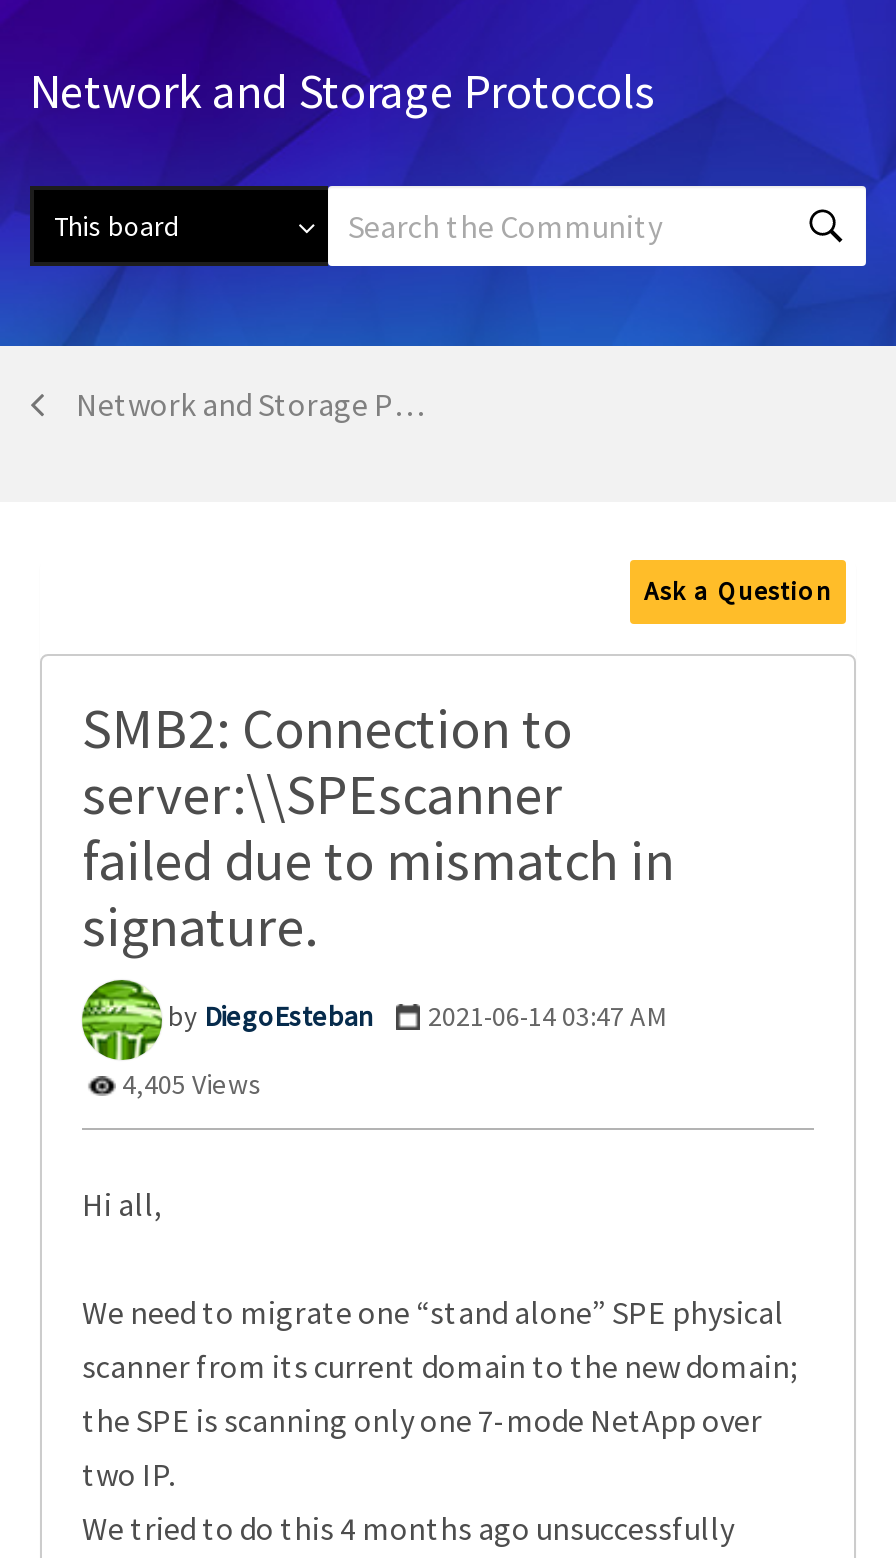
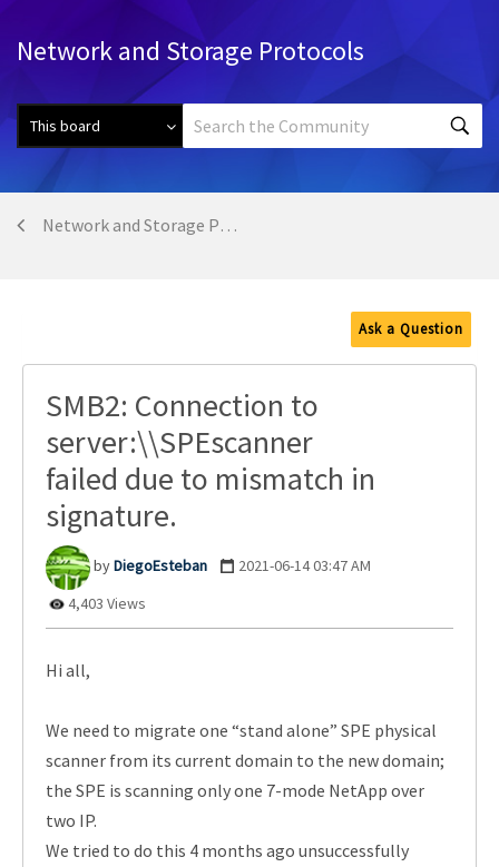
- 4,405 Views
+ 4,403 Views
